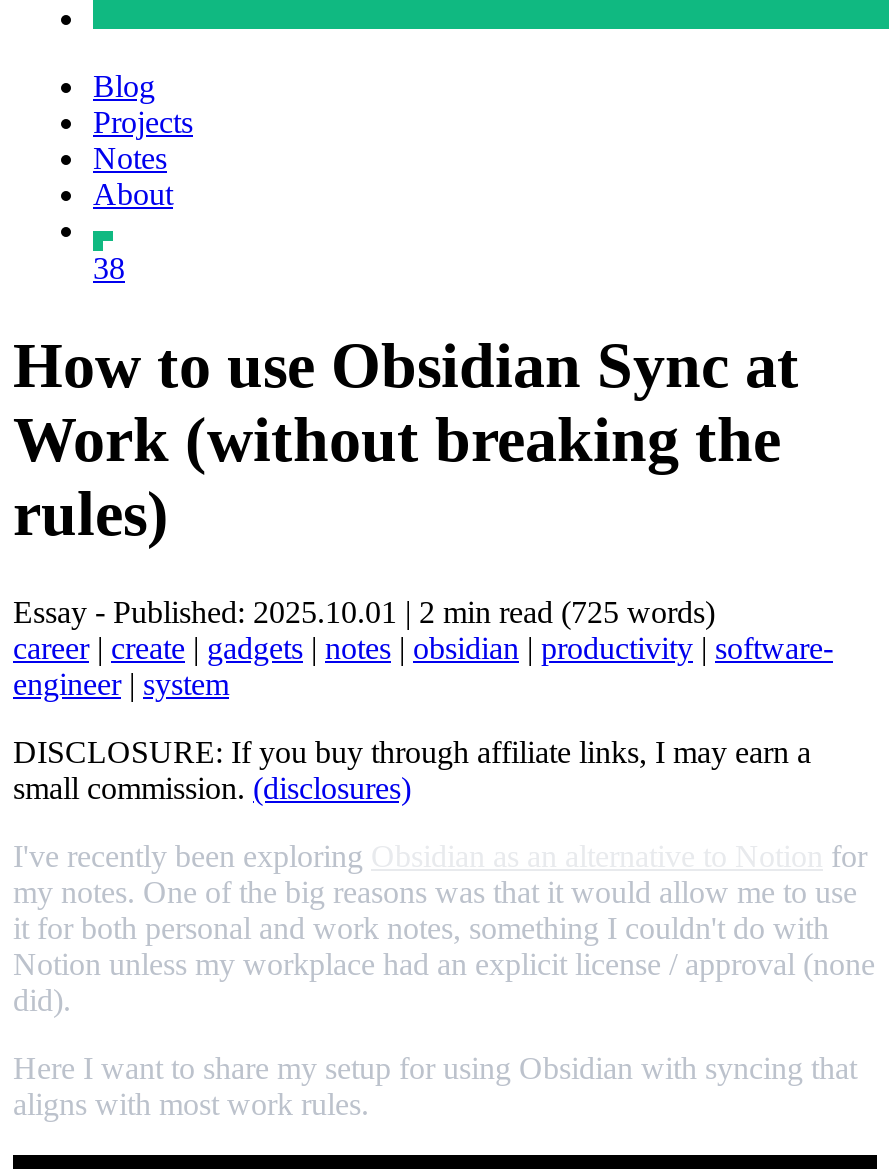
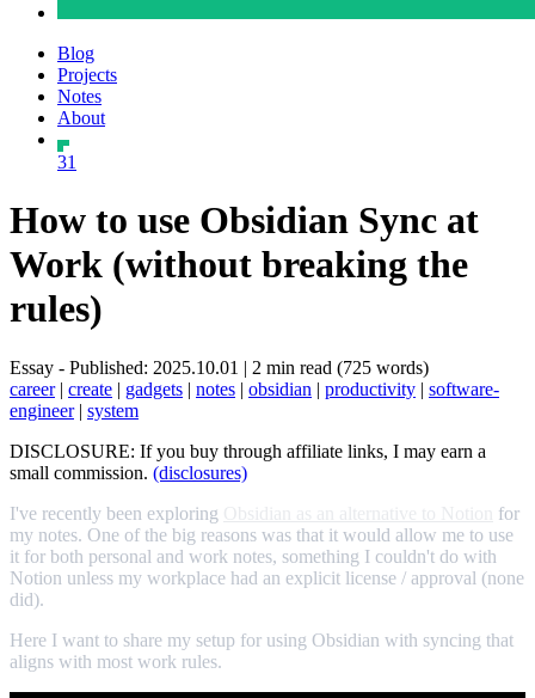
- 38
+ 31
